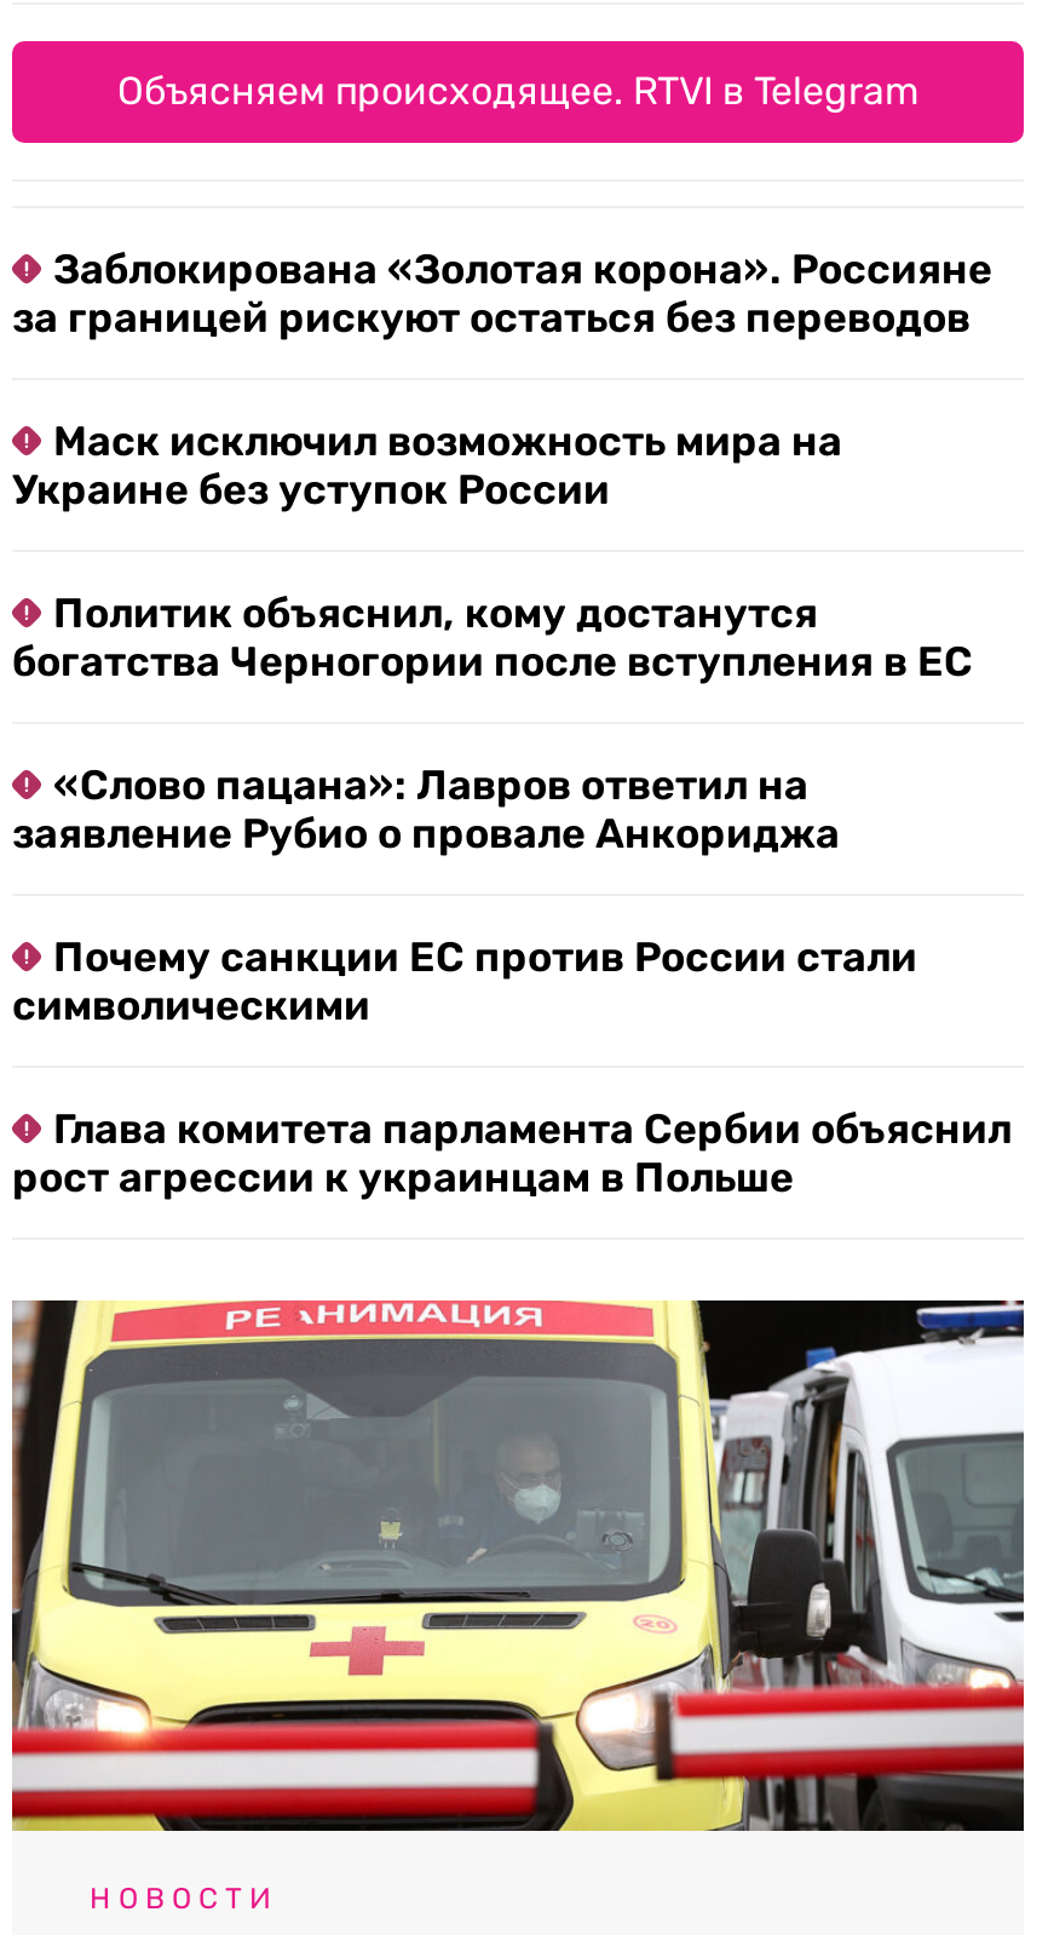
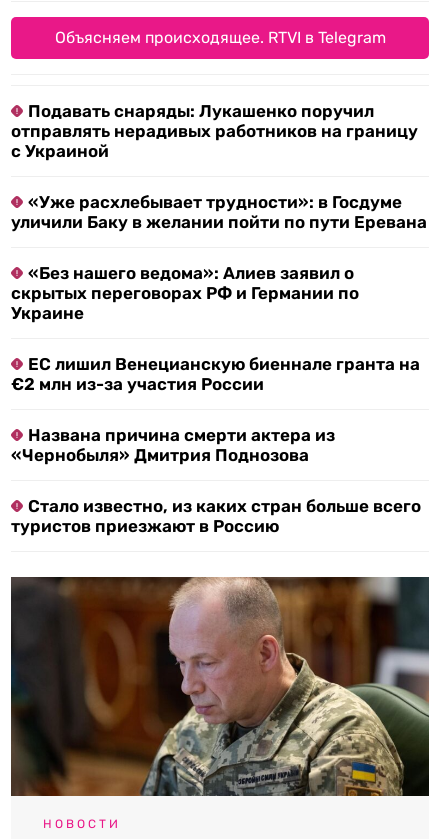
- Заблокирована «Золотая корона». Россияне
- за границей рискуют остаться без переводов
+ Подавать снаряды: Лукашенко поручил
+ отправлять нерадивых работников на границу
+ с Украиной

- Маск исключил возможность мира на
- Украине без уступок России
+ «Уже расхлебывает трудности»: в Госдуме
+ уличили Баку в желании пойти по пути Еревана

- Политик объяснил, кому достанутся
- богатства Черногории после вступления в ЕС
+ «Без нашего ведома»: Алиев заявил о
+ скрытых переговорах РФ и Германии по
+ Украине

- «Слово пацана»: Лавров ответил на
- заявление Рубио о провале Анкориджа
+ ЕС лишил Венецианскую биеннале гранта на
+ €2 млн из-за участия России

- Почему санкции ЕС против России стали
- символическими
+ Названа причина смерти актера из
+ «Чернобыля» Дмитрия Поднозова

- Глава комитета парламента Сербии объяснил
- рост агрессии к украинцам в Польше
+ Стало известно, из каких стран больше всего
+ туристов приезжают в Россию

- [image]
+ [image]
